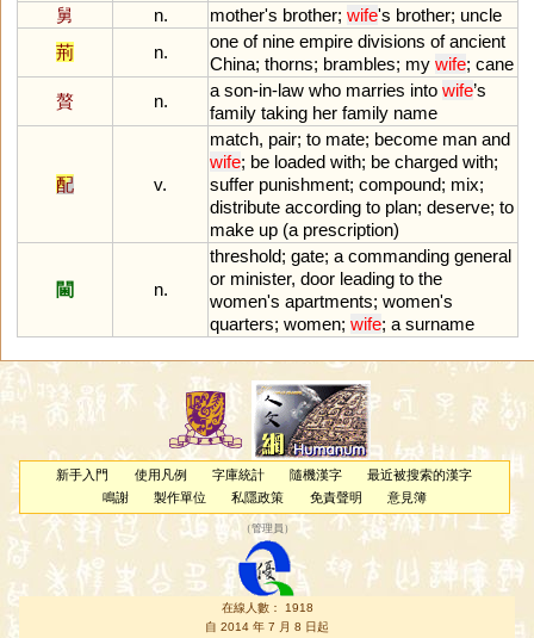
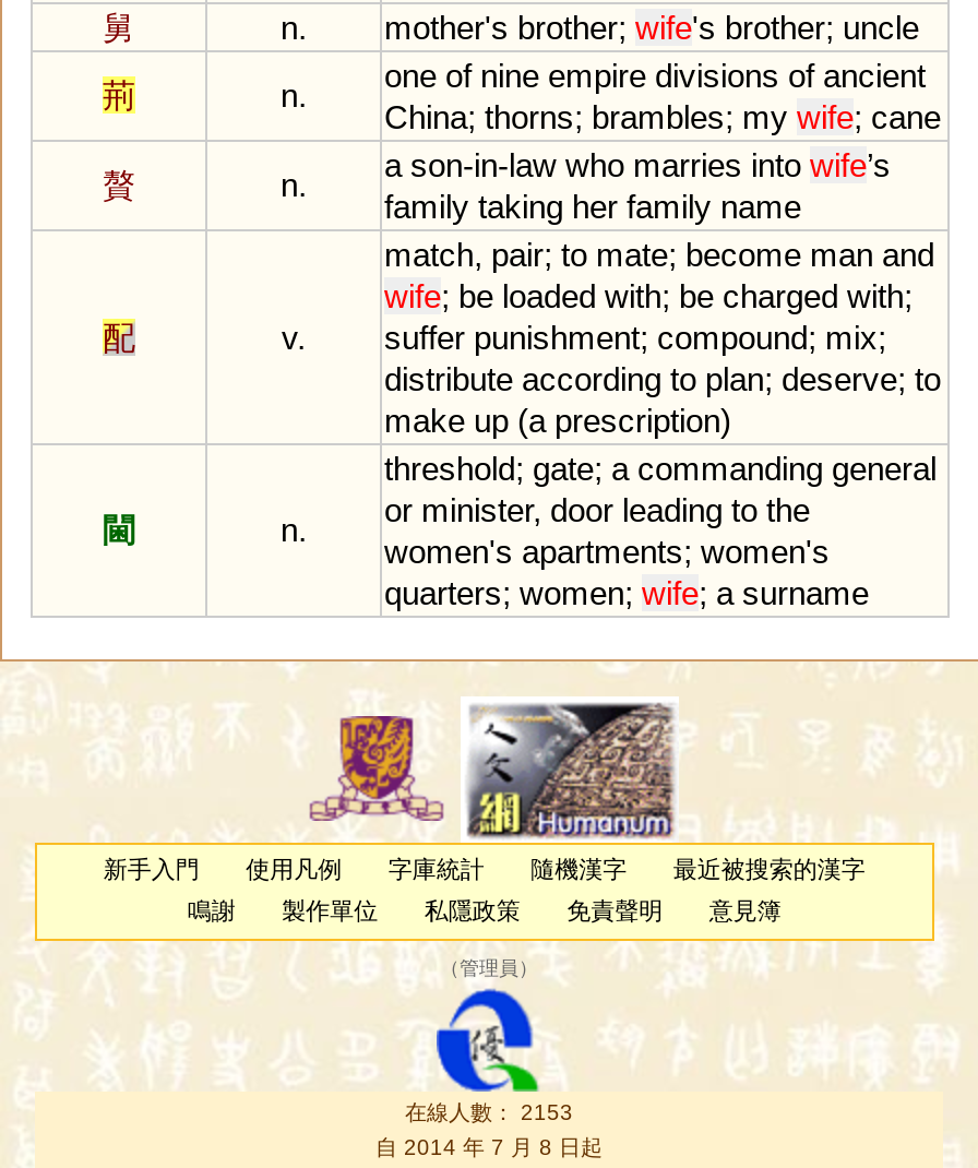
- 在線人數： 1918
+ 在線人數： 2153
